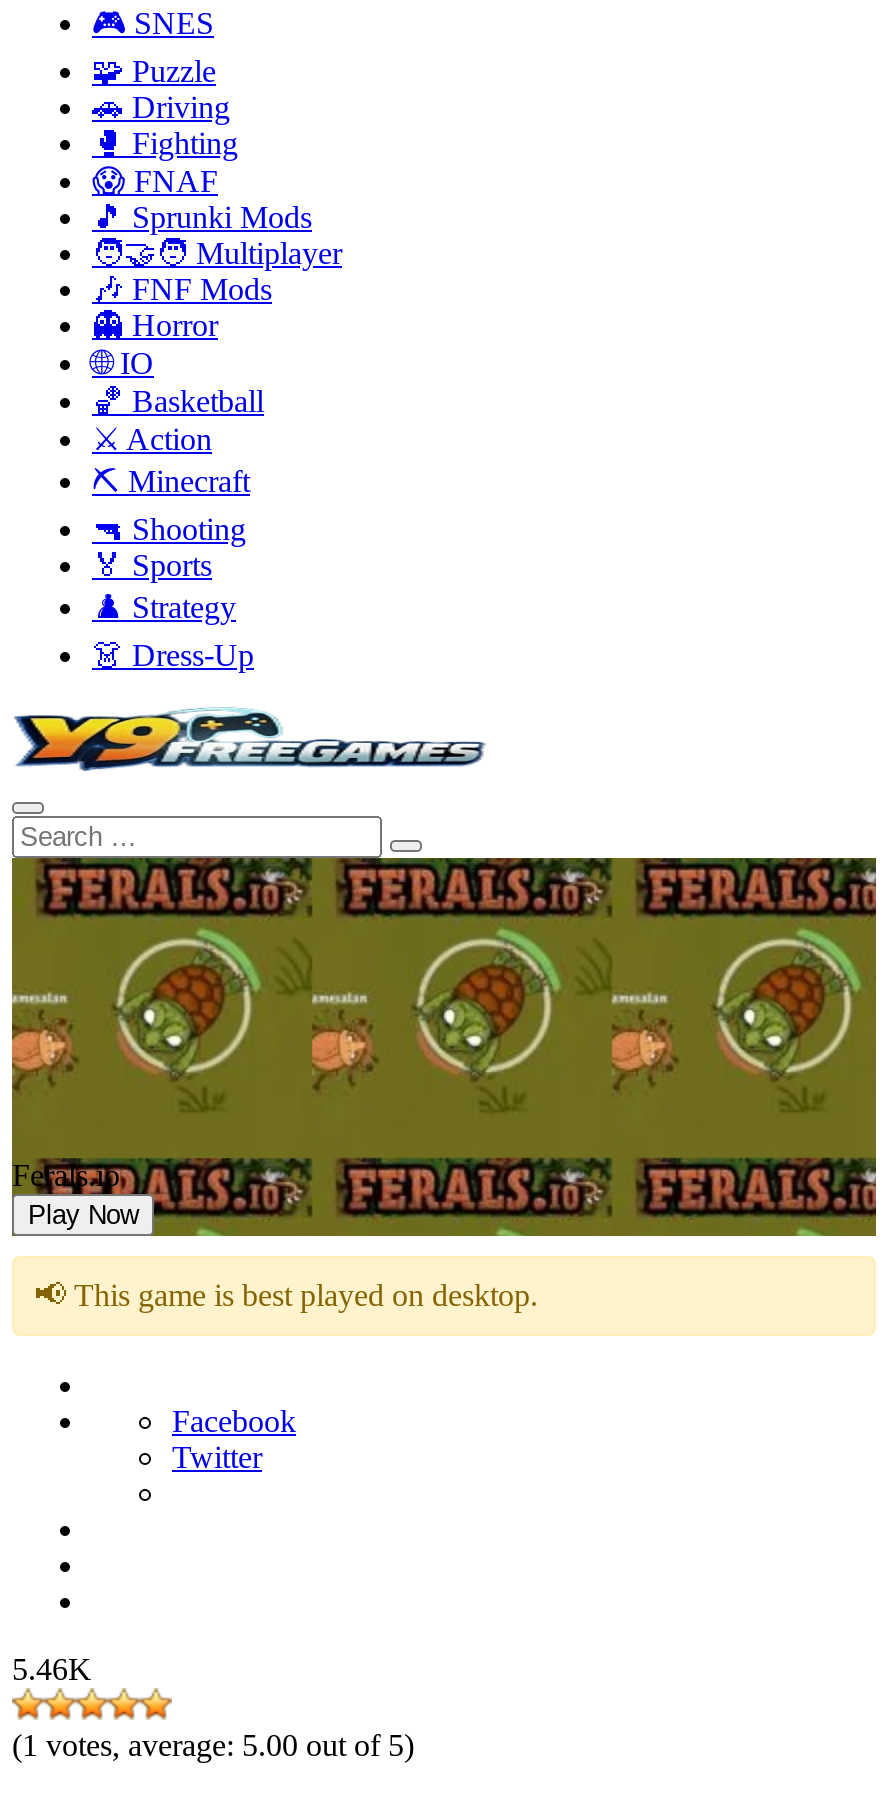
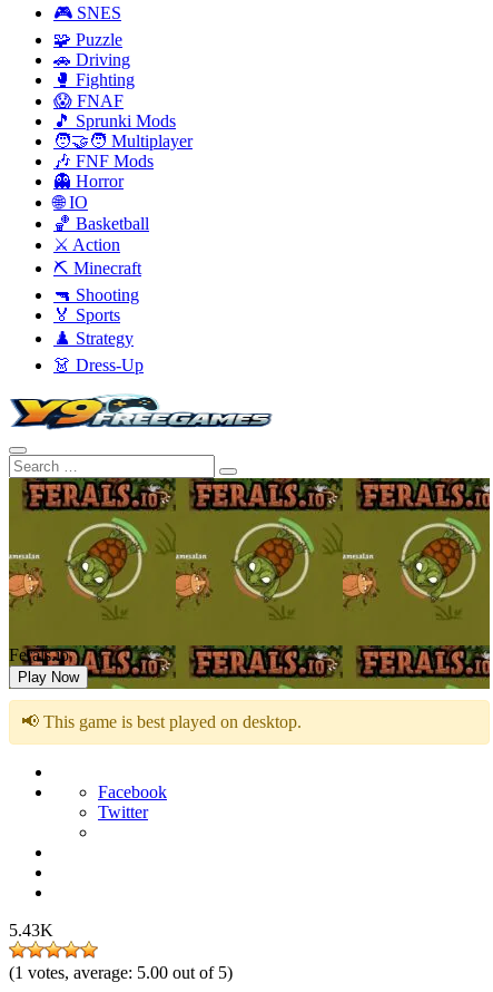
- 5.46K
+ 5.43K
